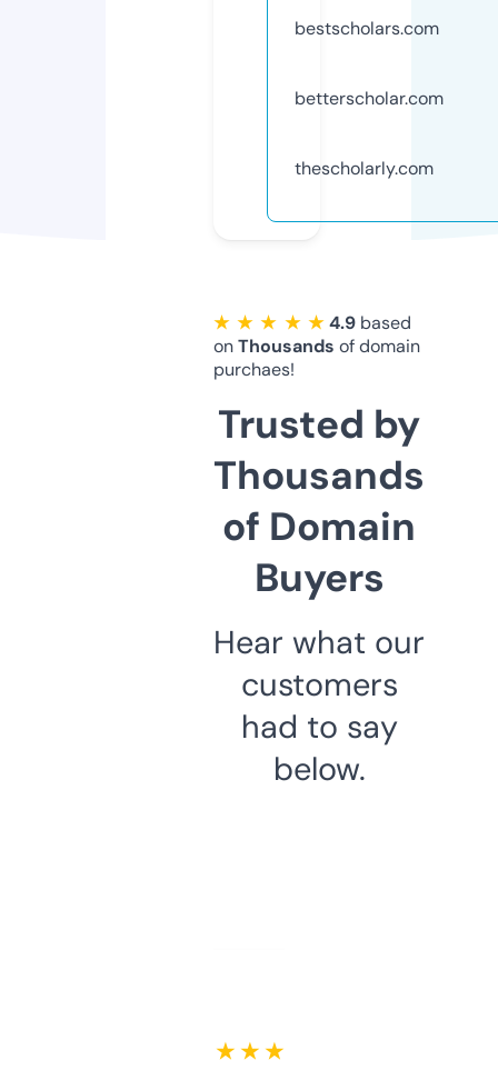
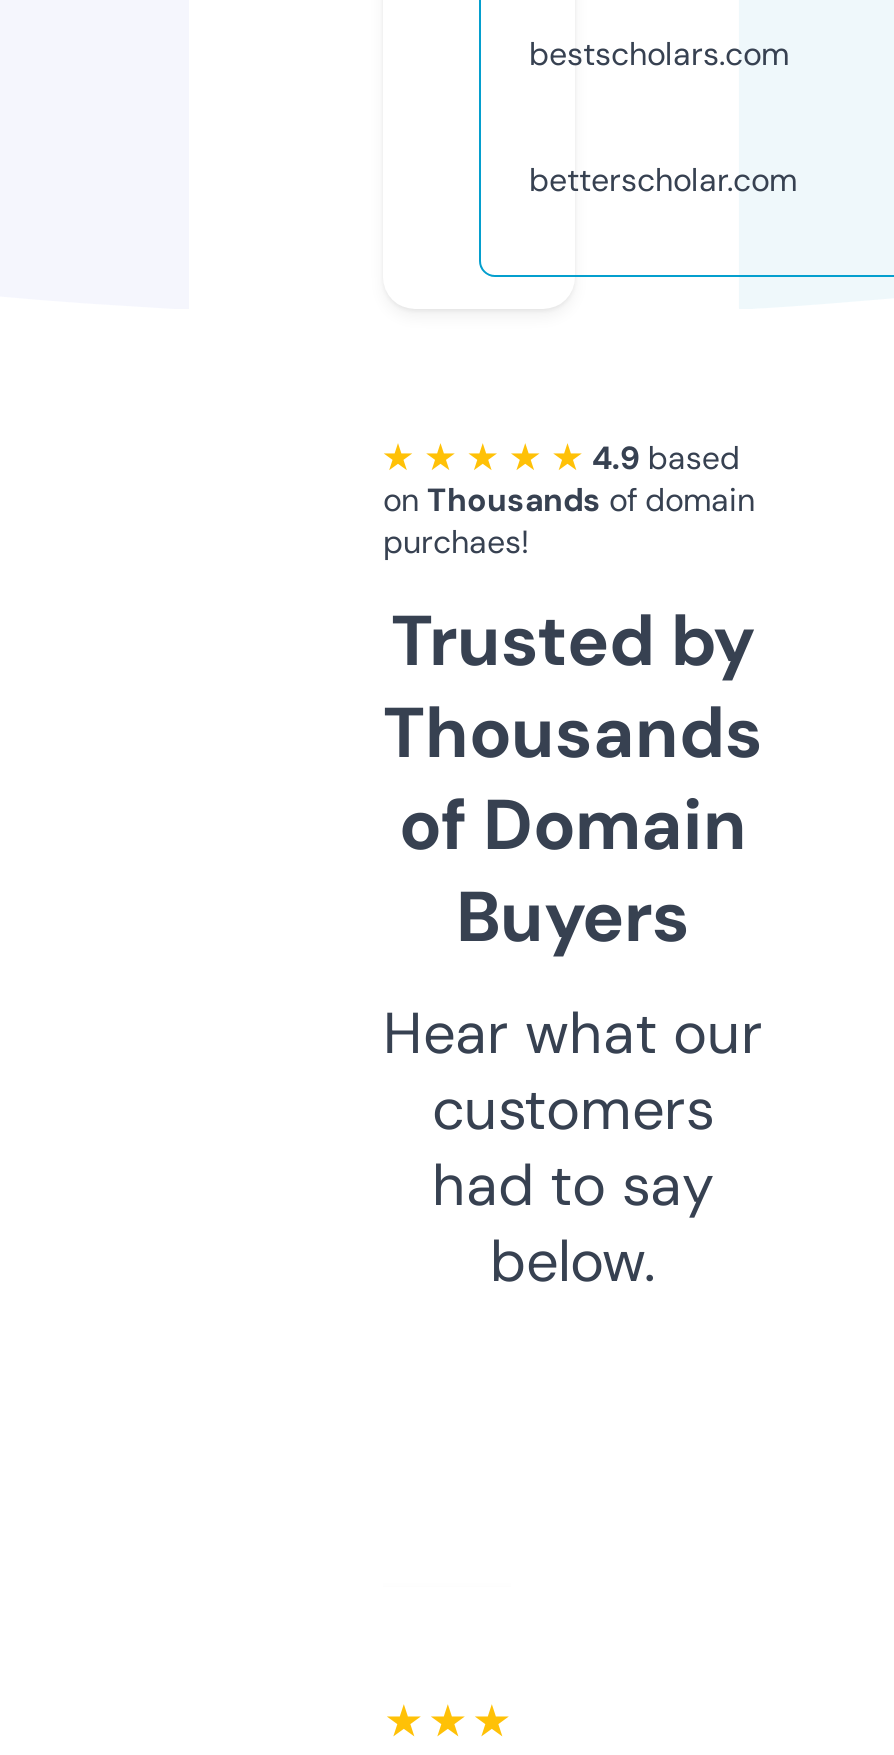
- thescholarly.com
